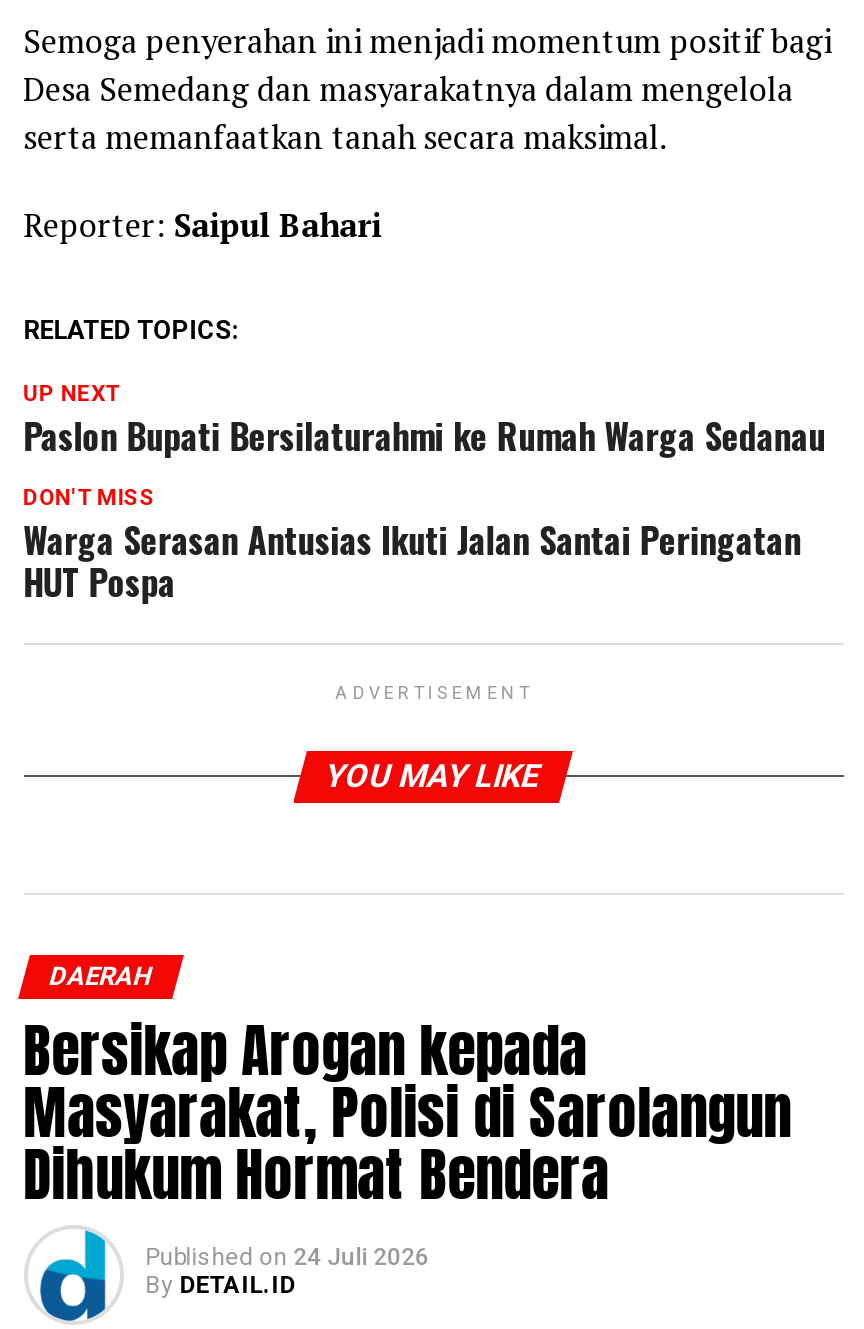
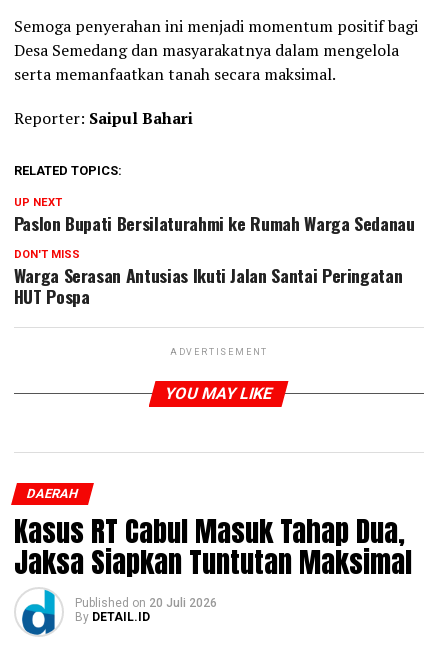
- Bersikap Arogan kepada
- Masyarakat, Polisi di Sarolangun
- Dihukum Hormat Bendera
- Published on 24 Juli 2026
+ Kasus RT Cabul Masuk Tahap Dua,
+ Jaksa Siapkan Tuntutan Maksimal
+ Published on 20 Juli 2026
